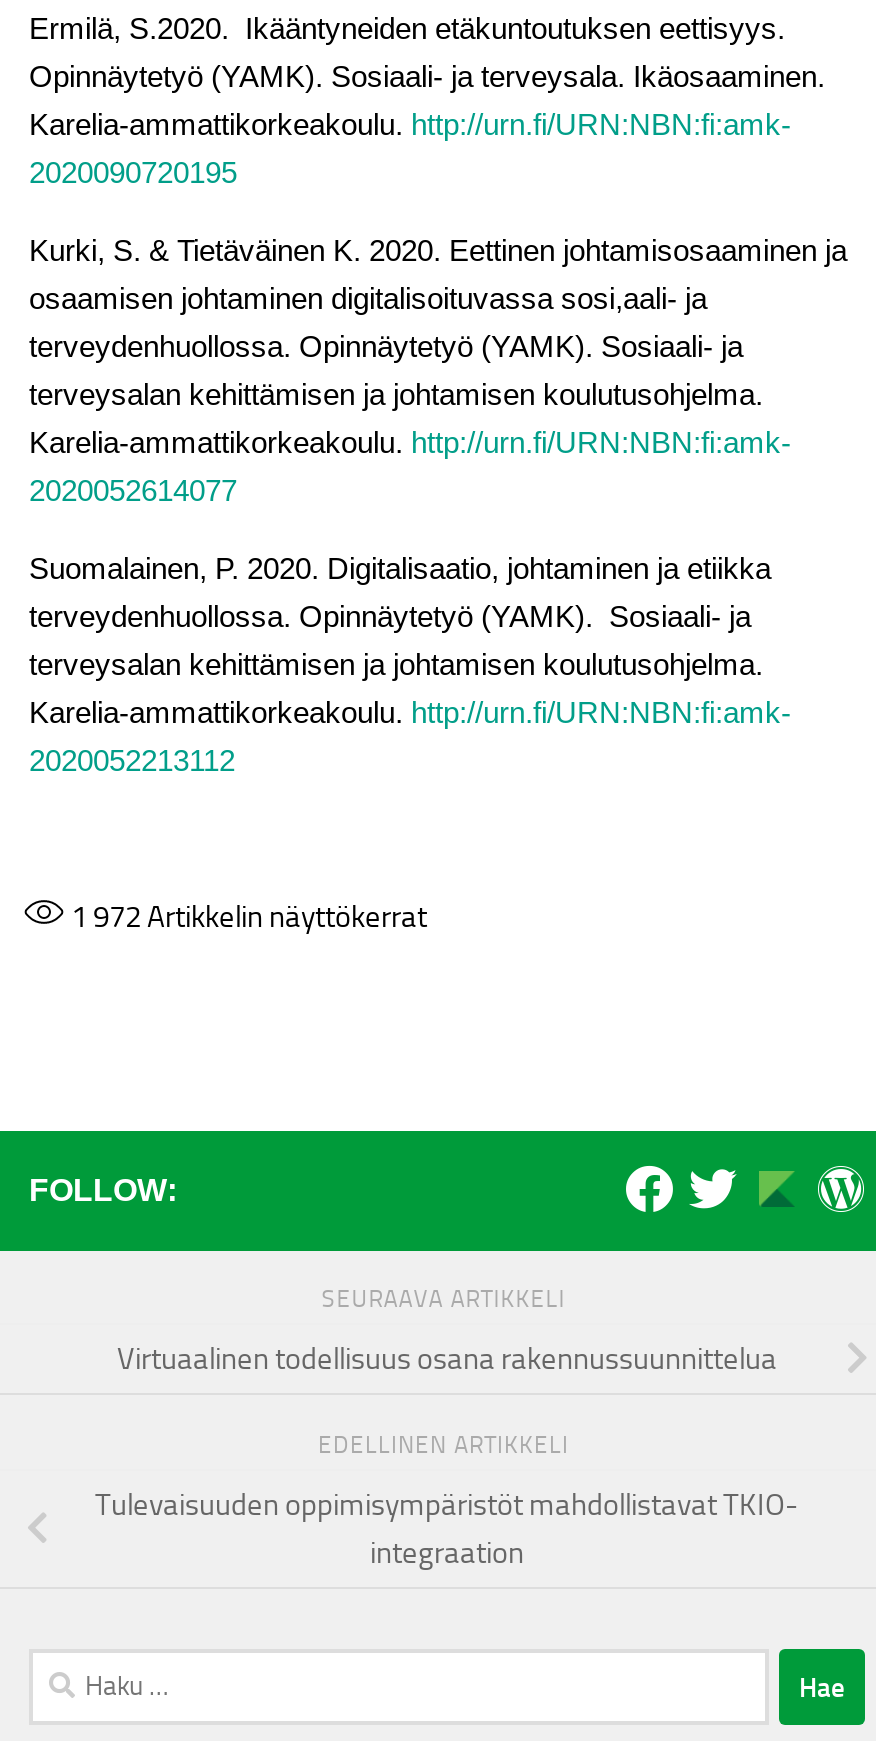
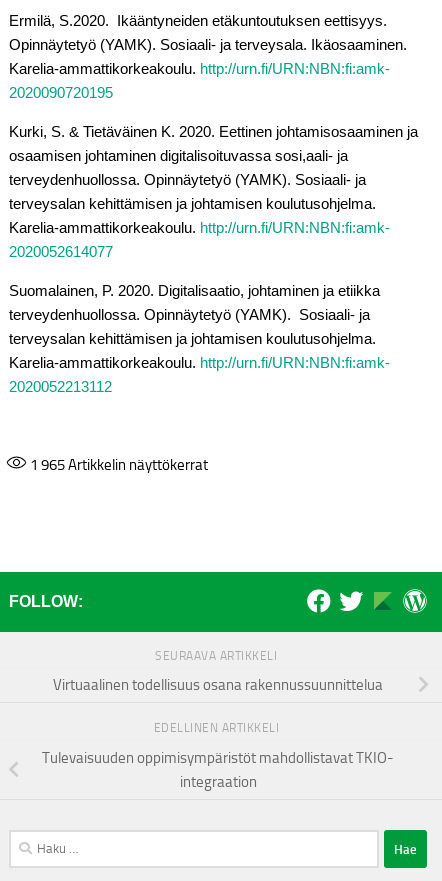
- 1 972 Artikkelin näyttökerrat
+ 1 965 Artikkelin näyttökerrat
